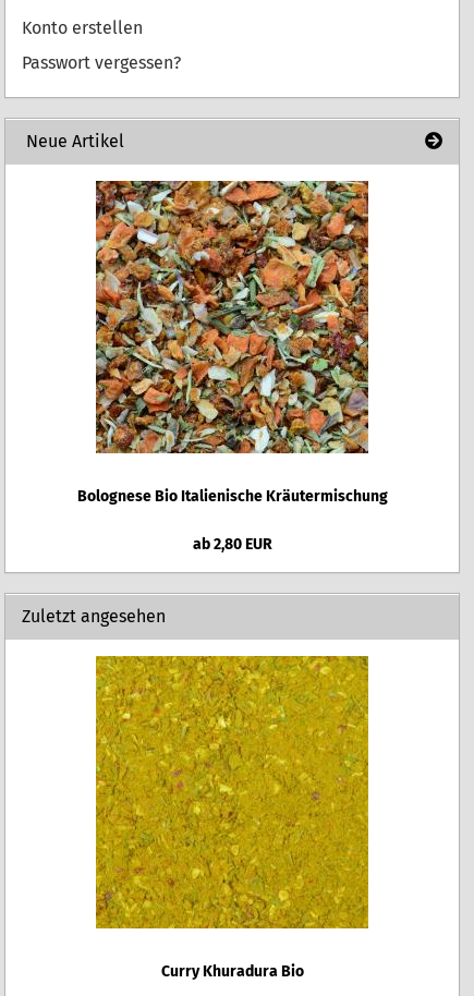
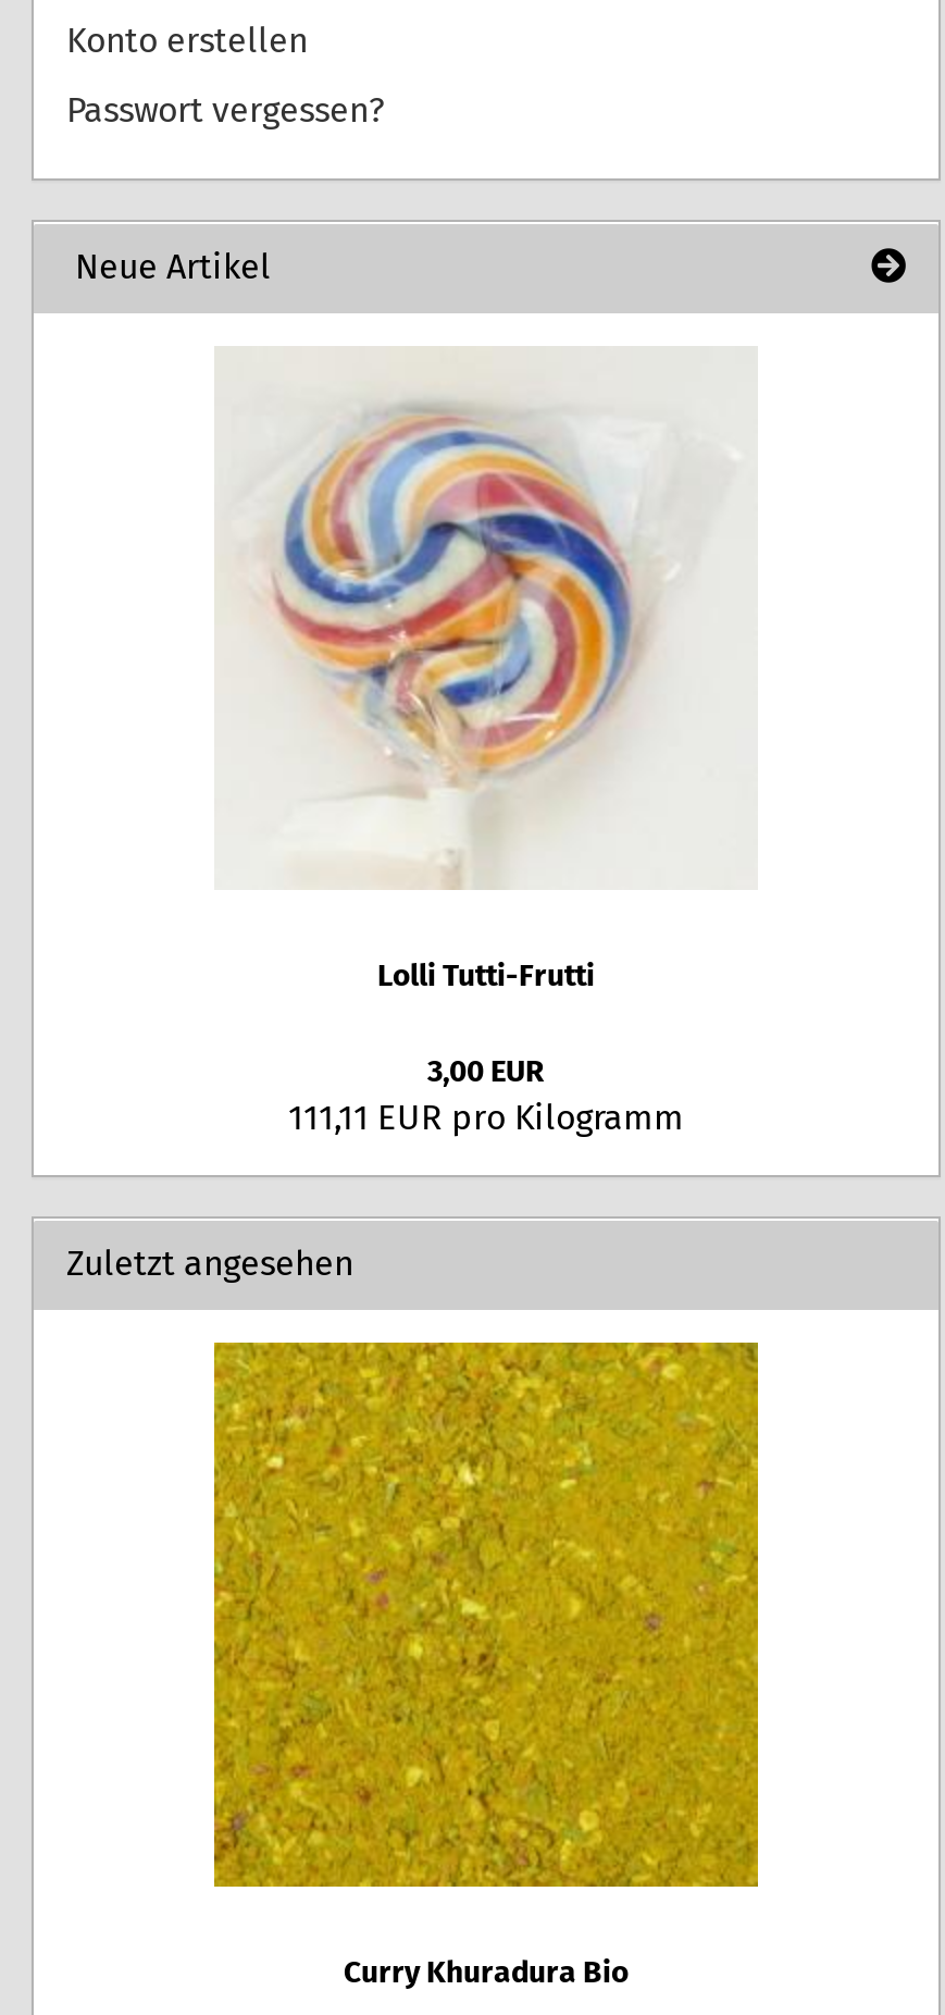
- [image]
- Bolognese Bio Italienische Kräutermischung
+ [image]
+ Lolli Tutti-Frutti

- ab 2,80 EUR
+ 3,00 EUR
+ 111,11 EUR pro Kilogramm
